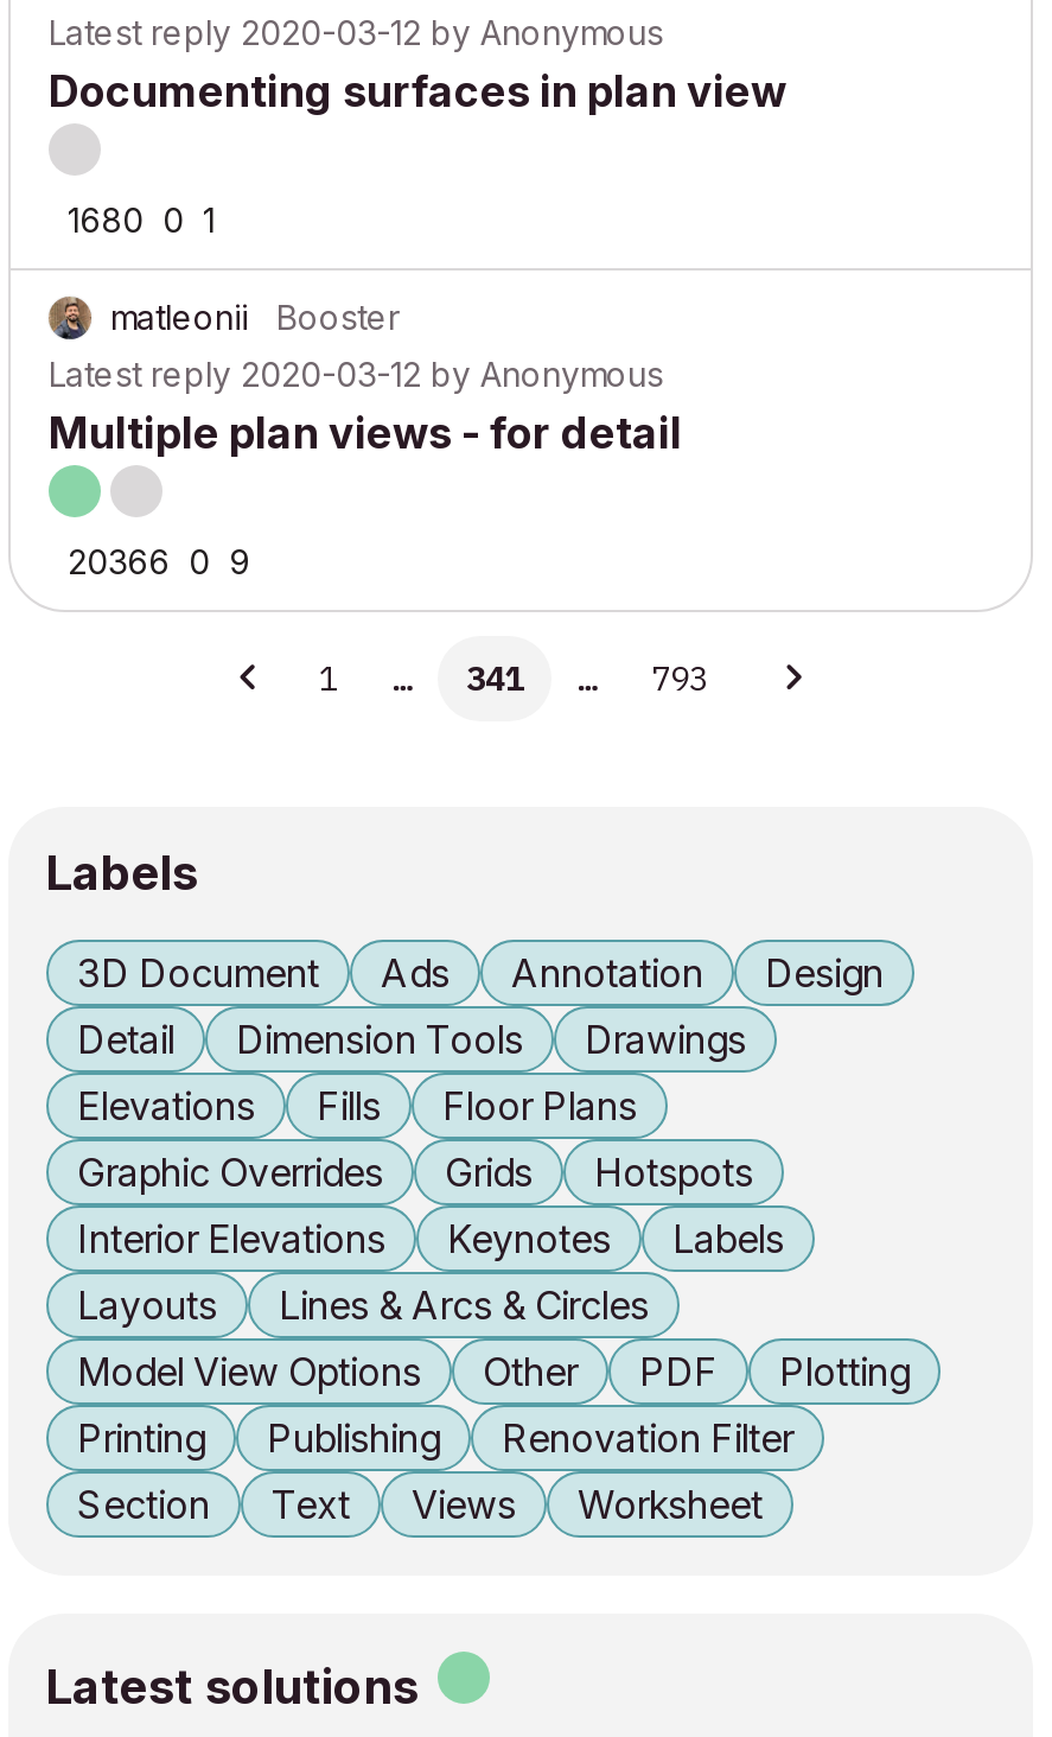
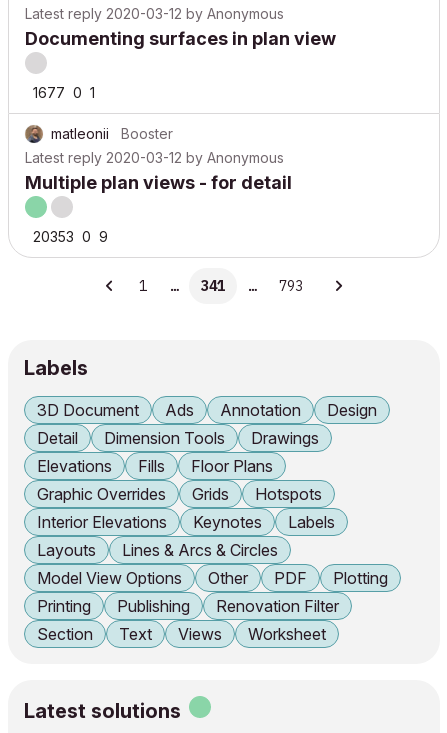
- 1680 0 1
+ 1677 0 1

- 20366 0 9
+ 20353 0 9
